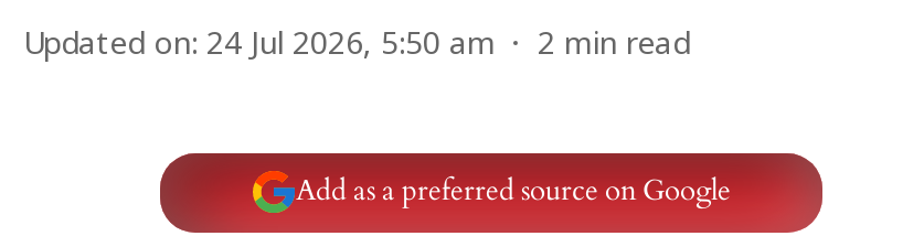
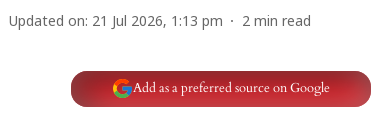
- Updated on: 24 Jul 2026, 5:50 am
+ Updated on: 21 Jul 2026, 1:13 pm
